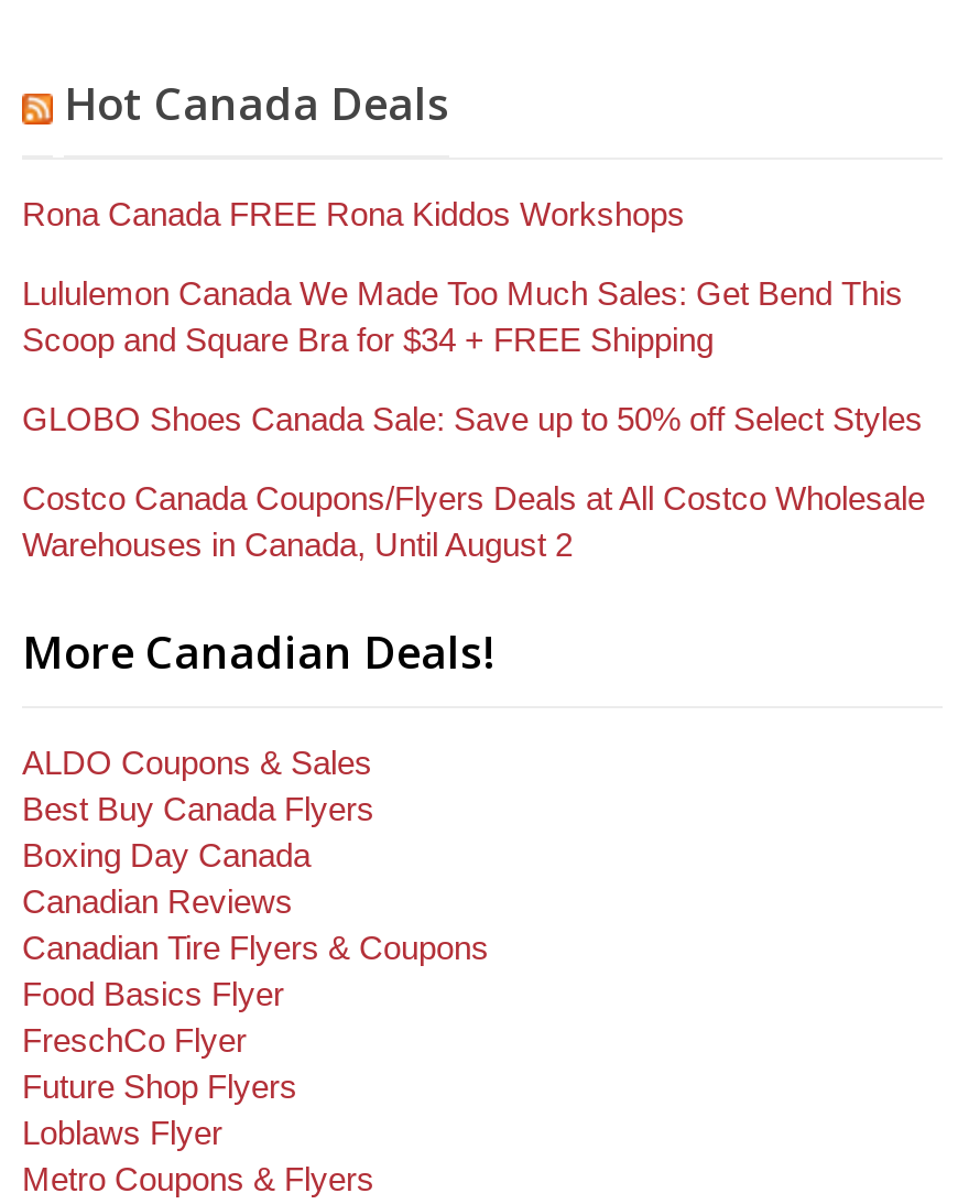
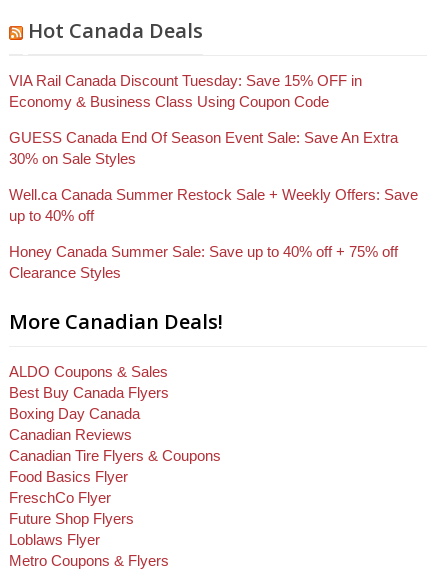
- Rona Canada FREE Rona Kiddos Workshops
+ VIA Rail Canada Discount Tuesday: Save 15% OFF in
+ Economy & Business Class Using Coupon Code

- Lululemon Canada We Made Too Much Sales: Get Bend This
- Scoop and Square Bra for $34 + FREE Shipping
+ GUESS Canada End Of Season Event Sale: Save An Extra
+ 30% on Sale Styles

- GLOBO Shoes Canada Sale: Save up to 50% off Select Styles
+ Well.ca Canada Summer Restock Sale + Weekly Offers: Save
+ up to 40% off

- Costco Canada Coupons/Flyers Deals at All Costco Wholesale
- Warehouses in Canada, Until August 2
+ Honey Canada Summer Sale: Save up to 40% off + 75% off
+ Clearance Styles
